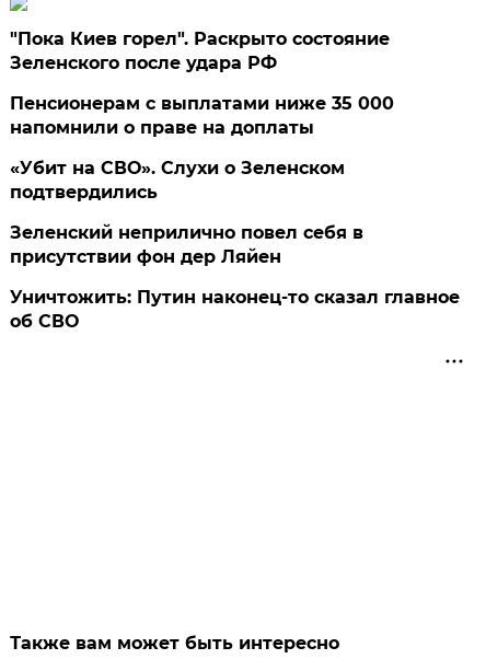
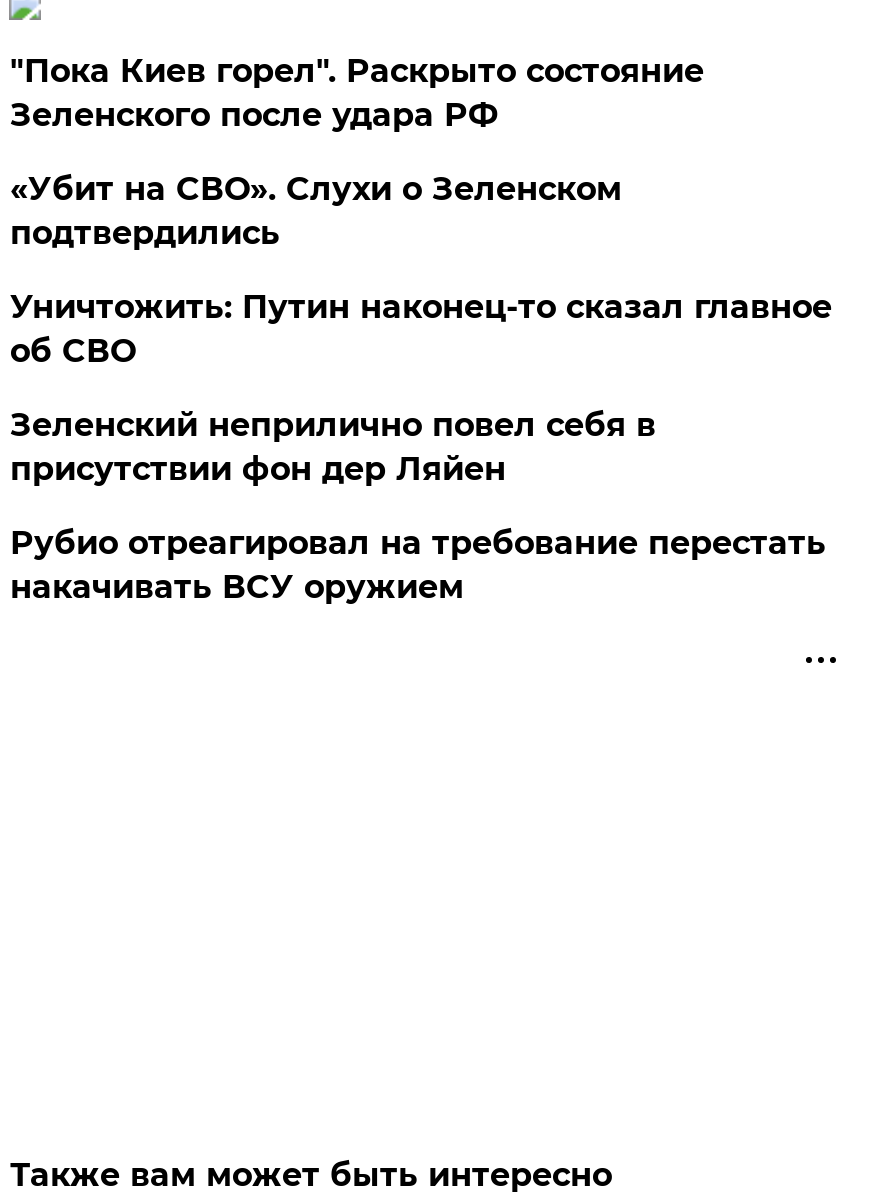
- Пенсионерам с выплатами ниже 35 000
- напомнили о праве на доплаты

moved up: «Убит на СВО». Слухи о Зеленском | подтвердились

+ Рубио отреагировал на требование перестать
+ накачивать ВСУ оружием

moved up: Уничтожить: Путин наконец-то сказал главное | об СВО
